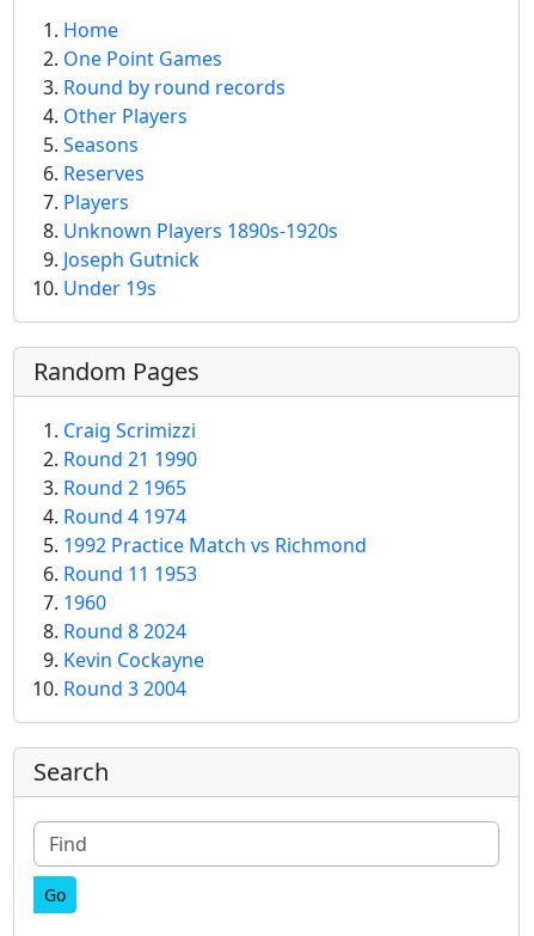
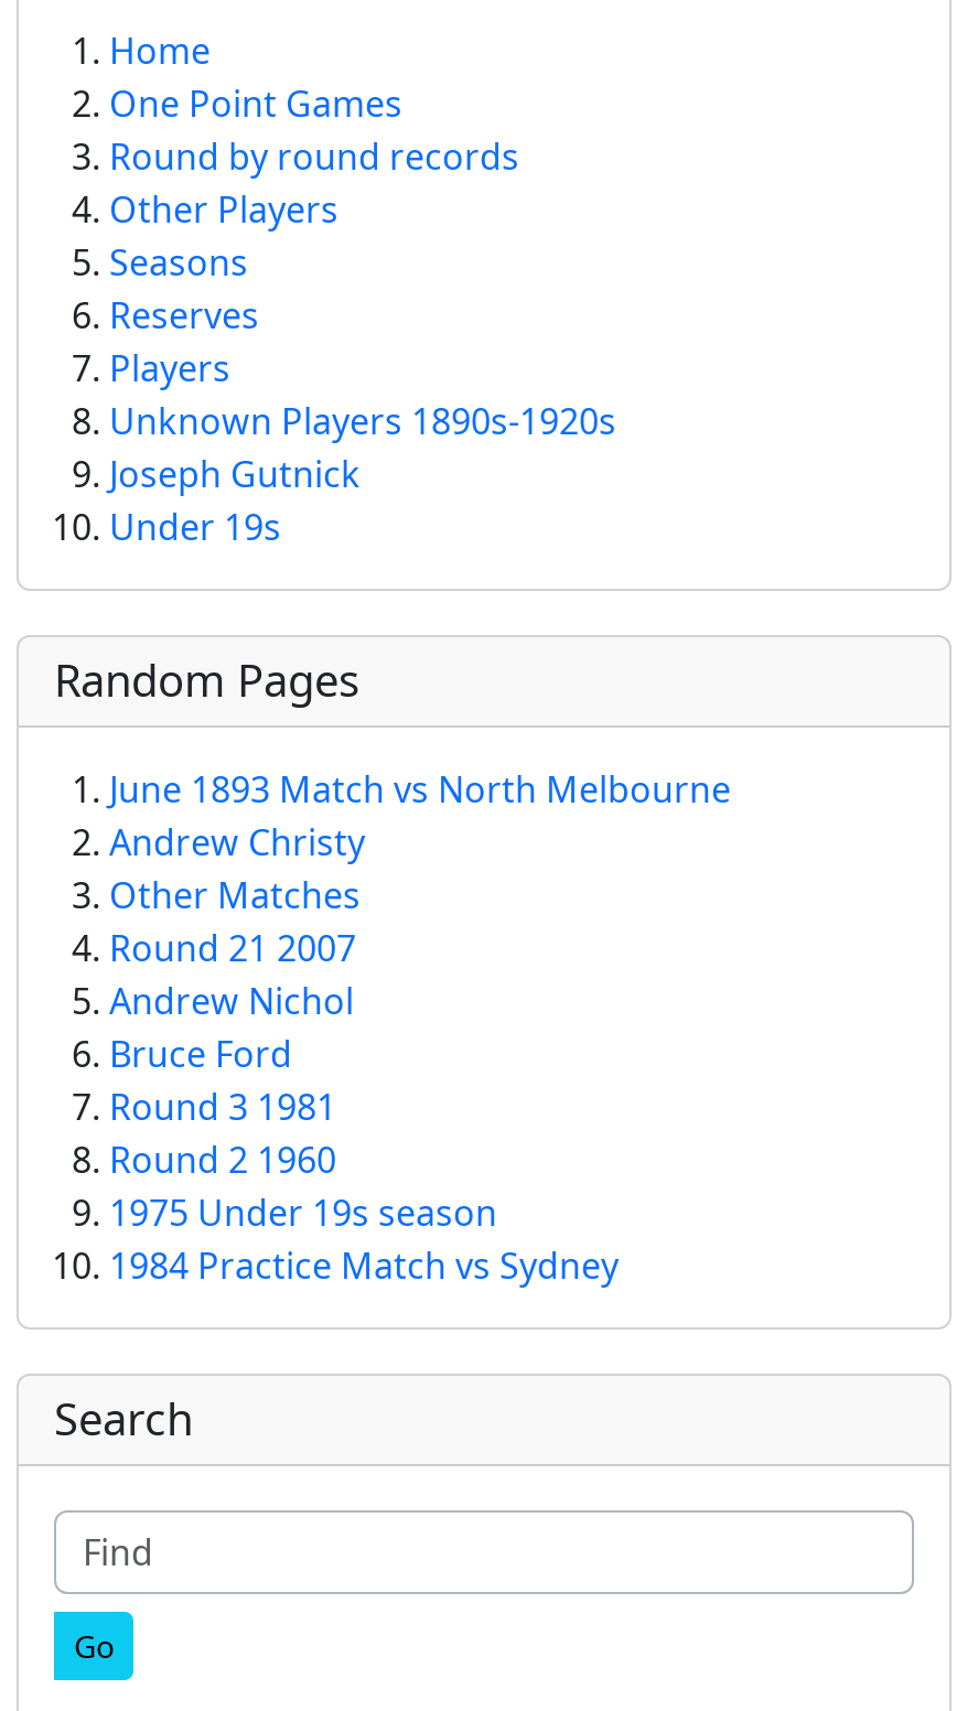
- Craig Scrimizzi
- Round 21 1990
- Round 2 1965
- Round 4 1974
- 1992 Practice Match vs Richmond
- Round 11 1953
- 1960
- Round 8 2024
- Kevin Cockayne
- Round 3 2004
+ June 1893 Match vs North Melbourne
+ Andrew Christy
+ Other Matches
+ Round 21 2007
+ Andrew Nichol
+ Bruce Ford
+ Round 3 1981
+ Round 2 1960
+ 1975 Under 19s season
+ 1984 Practice Match vs Sydney
